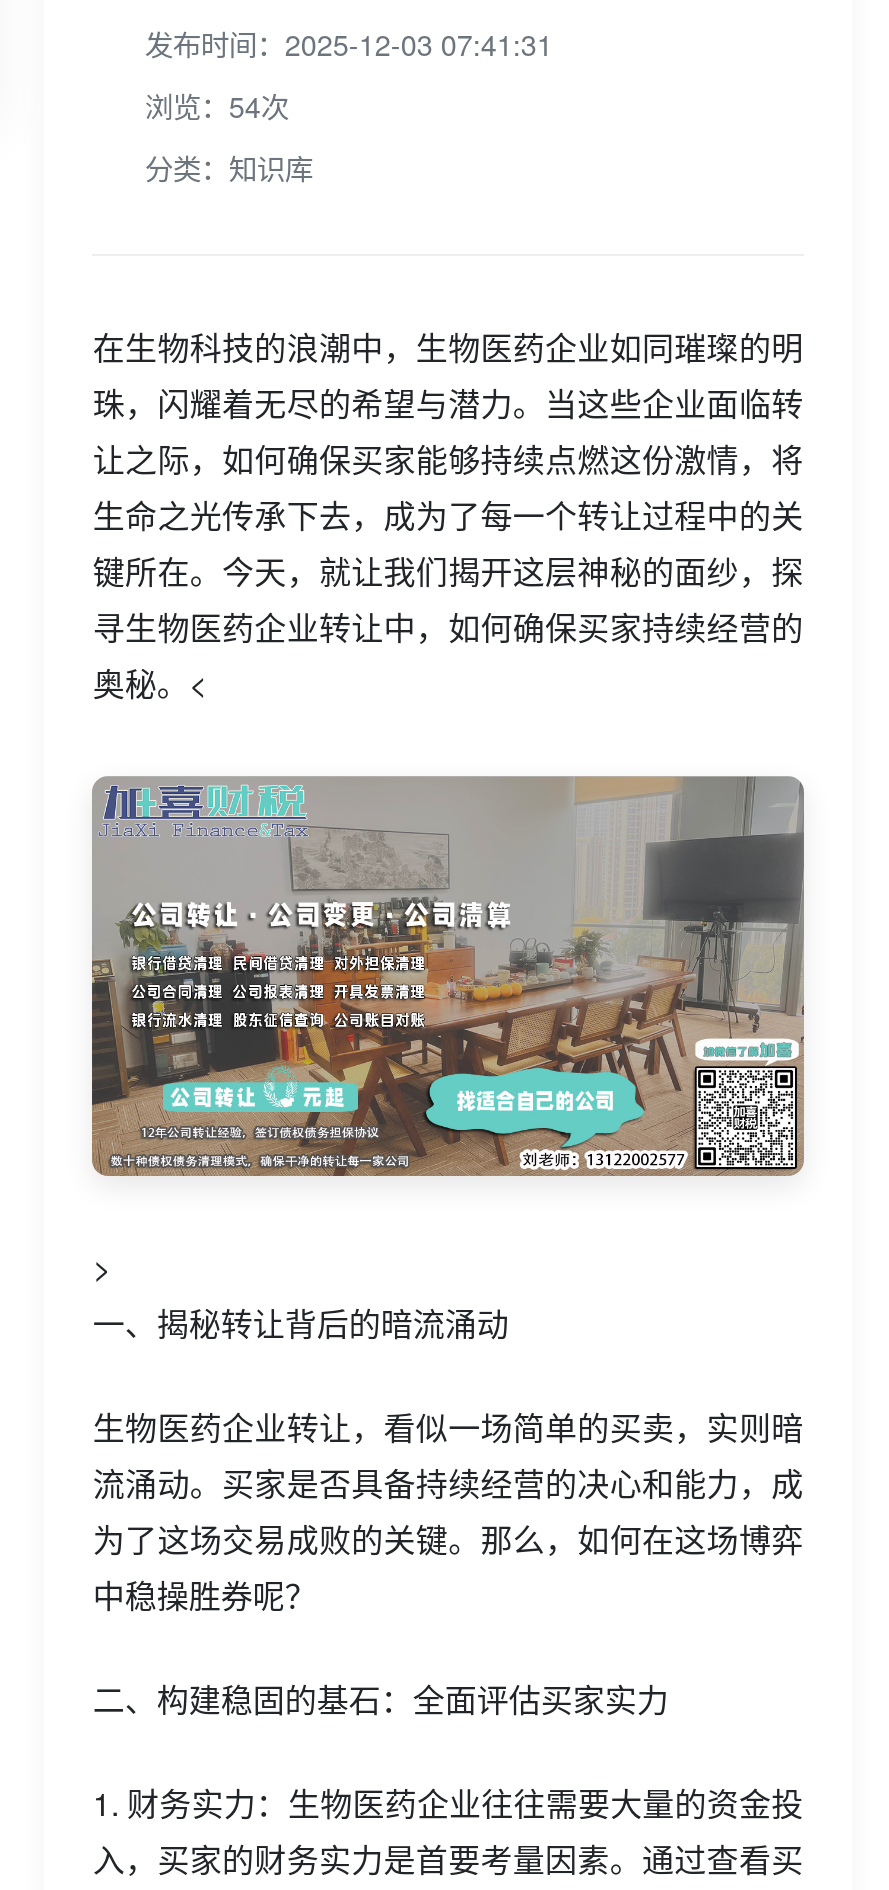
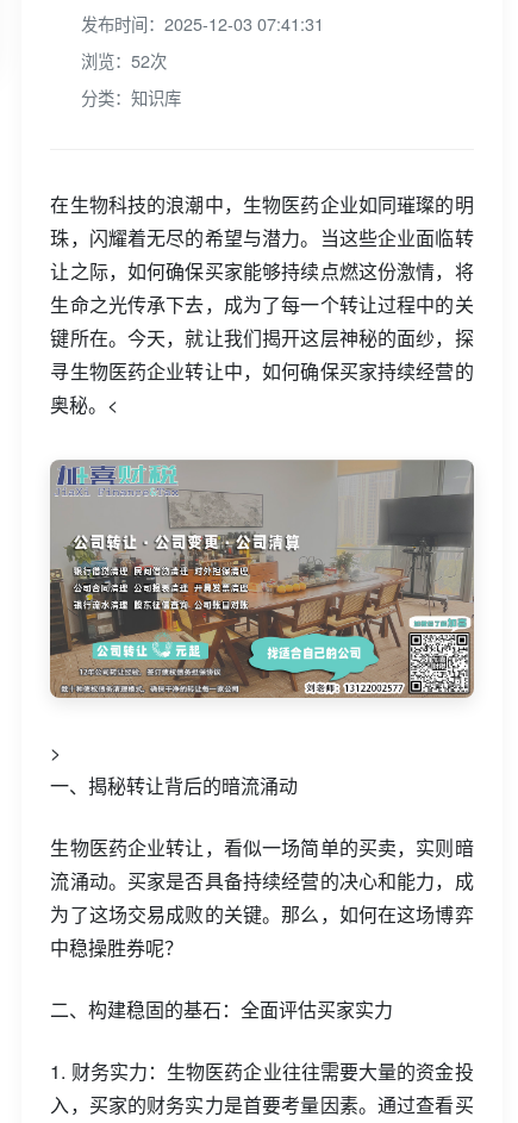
- 浏览：54次
+ 浏览：52次
